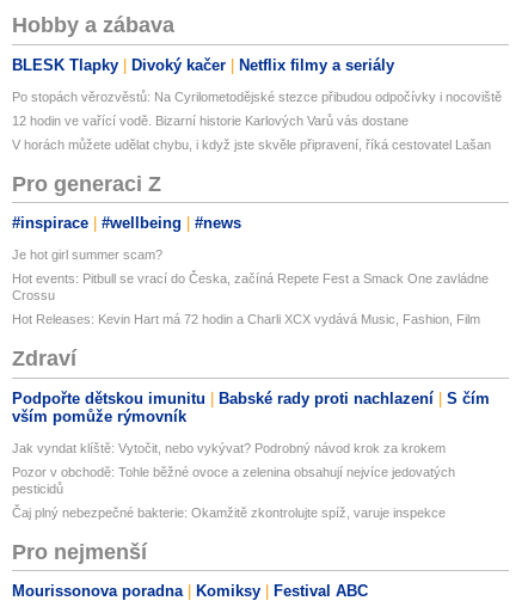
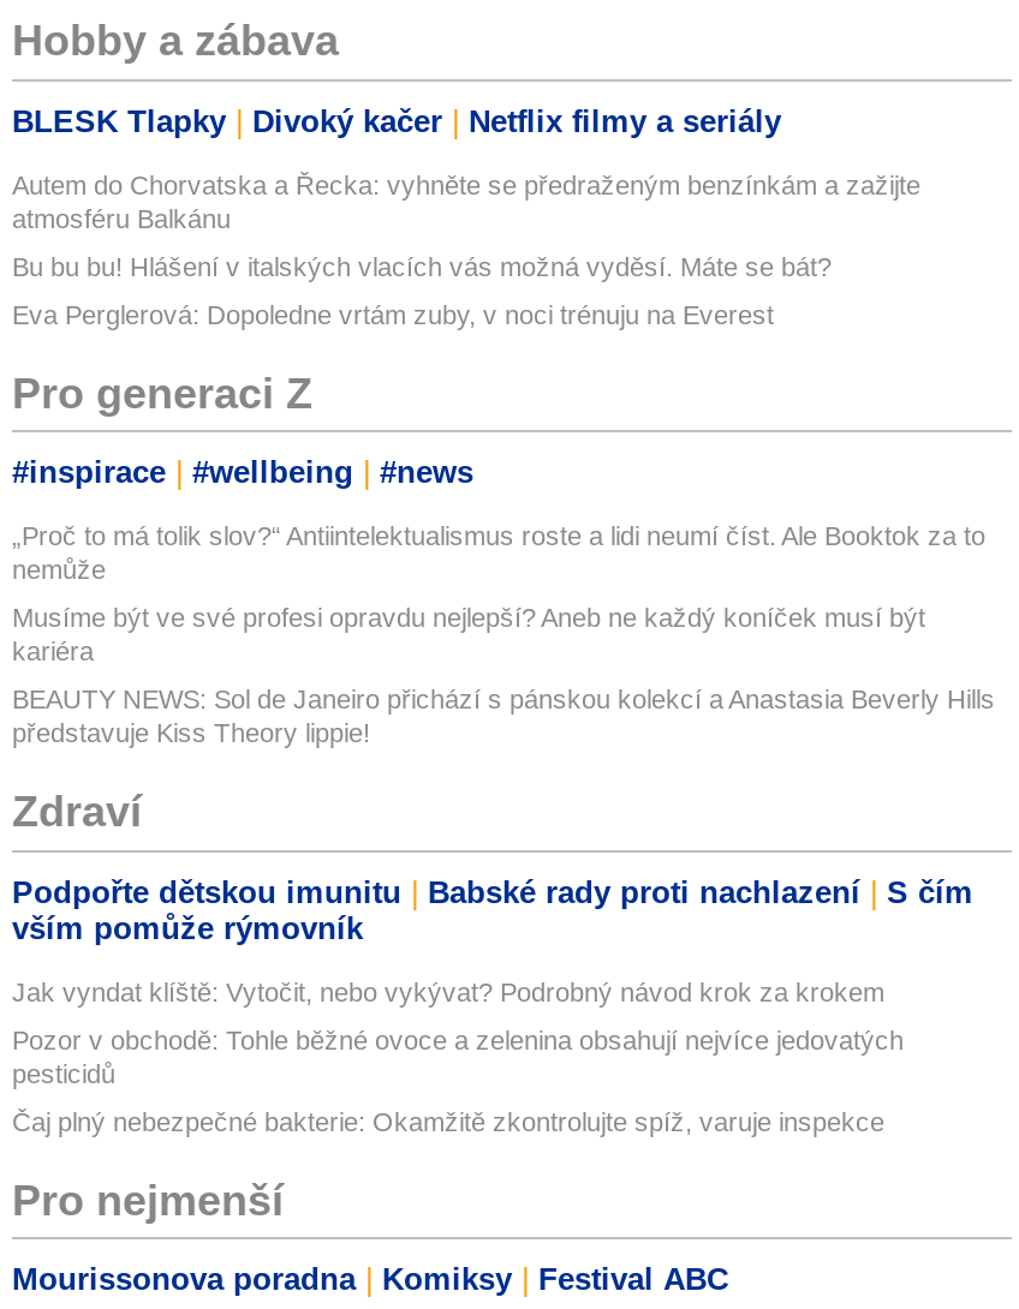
- Po stopách věrozvěstů: Na Cyrilometodějské stezce přibudou odpočívky i nocoviště
+ Autem do Chorvatska a Řecka: vyhněte se předraženým benzínkám a zažijte
+ atmosféru Balkánu

- 12 hodin ve vařící vodě. Bizarní historie Karlových Varů vás dostane
+ Bu bu bu! Hlášení v italských vlacích vás možná vyděsí. Máte se bát?

- V horách můžete udělat chybu, i když jste skvěle připravení, říká cestovatel Lašan
+ Eva Perglerová: Dopoledne vrtám zuby, v noci trénuju na Everest

- Je hot girl summer scam?
+ „Proč to má tolik slov?“ Antiintelektualismus roste a lidi neumí číst. Ale Booktok za to
+ nemůže

- Hot events: Pitbull se vrací do Česka, začíná Repete Fest a Smack One zavládne
- Crossu
+ Musíme být ve své profesi opravdu nejlepší? Aneb ne každý koníček musí být
+ kariéra

- Hot Releases: Kevin Hart má 72 hodin a Charli XCX vydává Music, Fashion, Film
+ BEAUTY NEWS: Sol de Janeiro přichází s pánskou kolekcí a Anastasia Beverly Hills
+ představuje Kiss Theory lippie!
